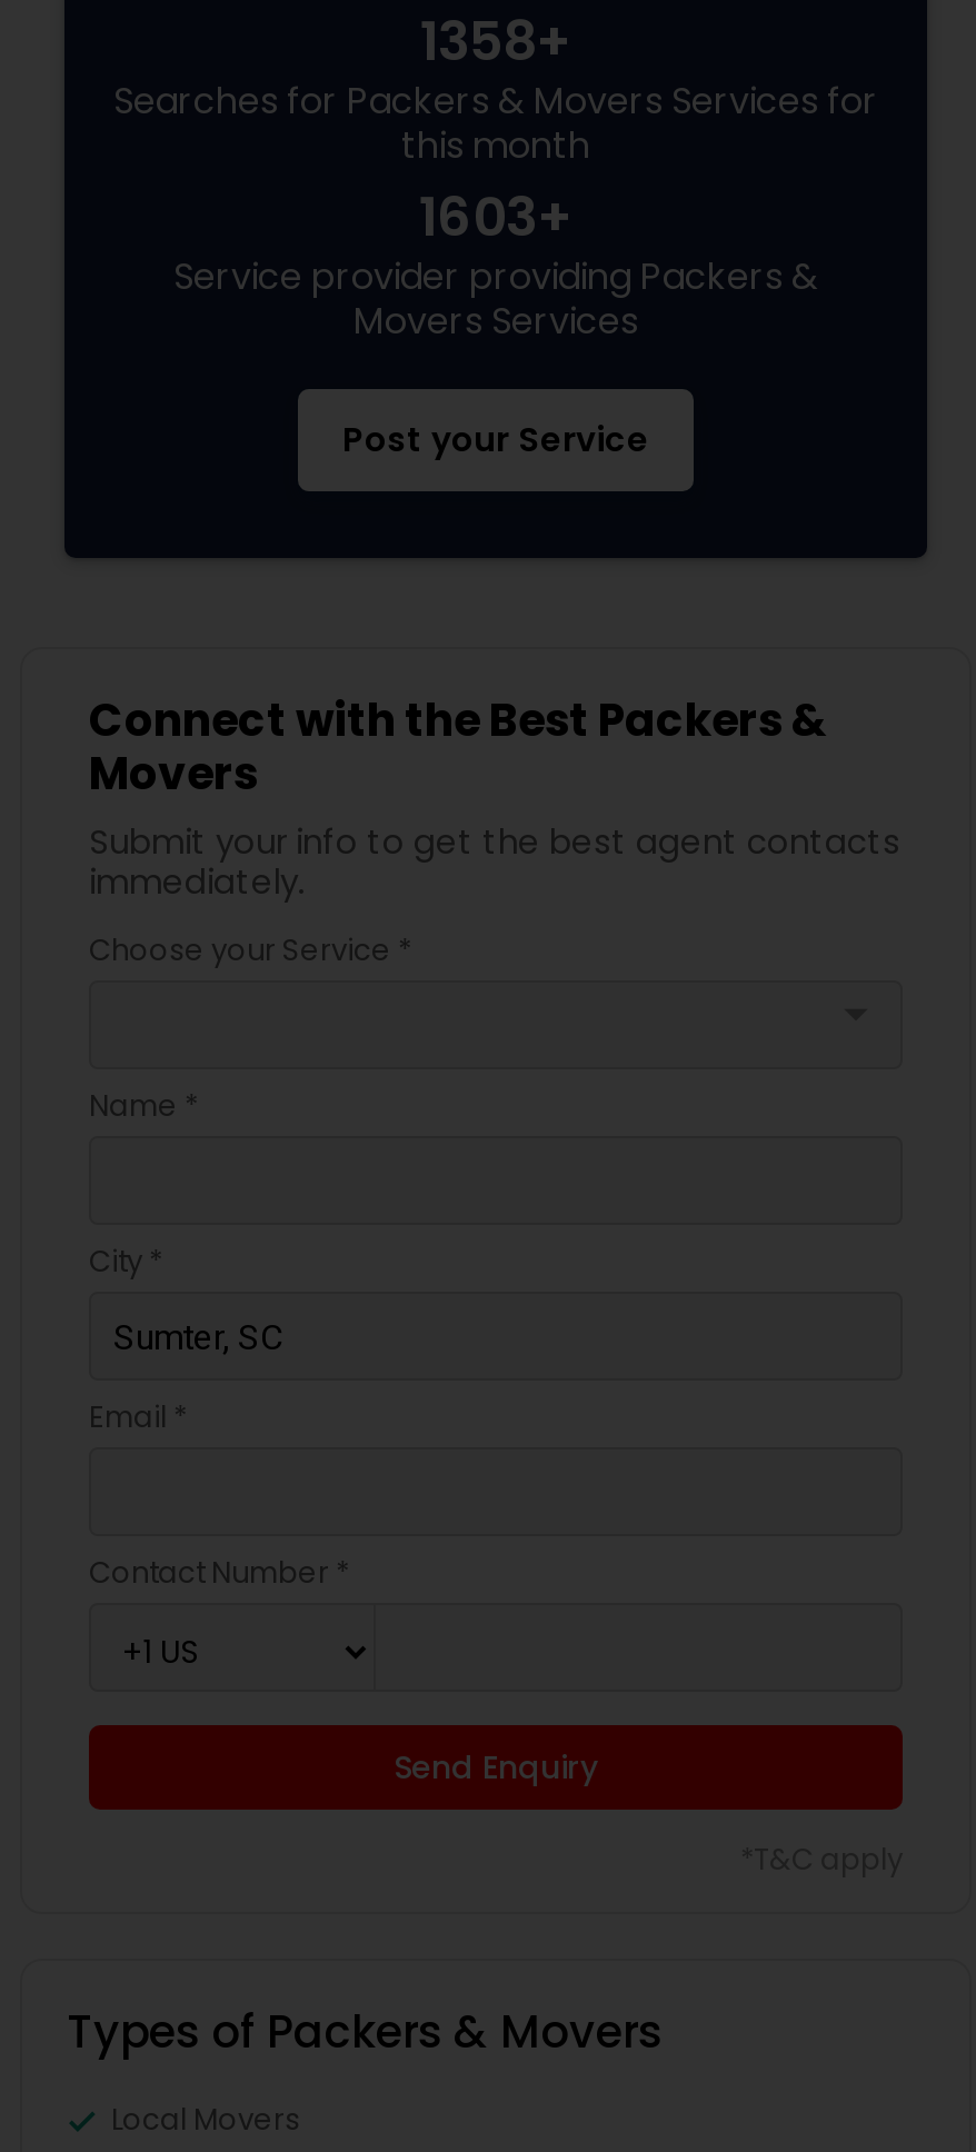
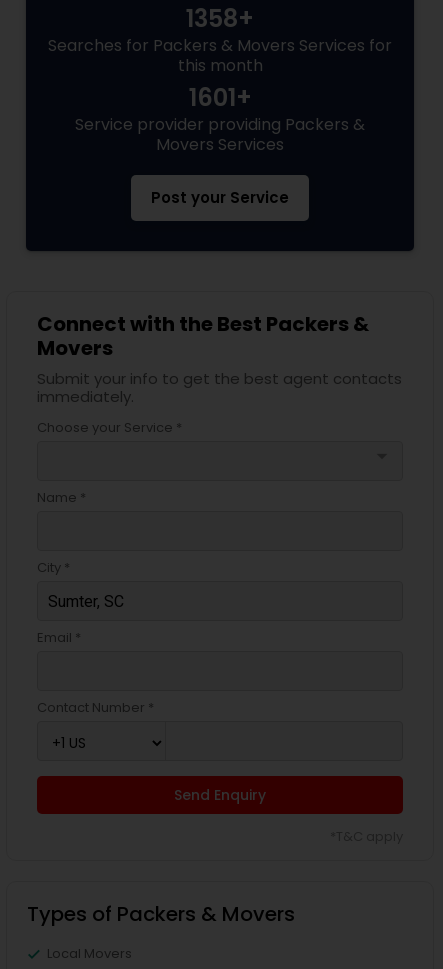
- 1603+
+ 1601+
